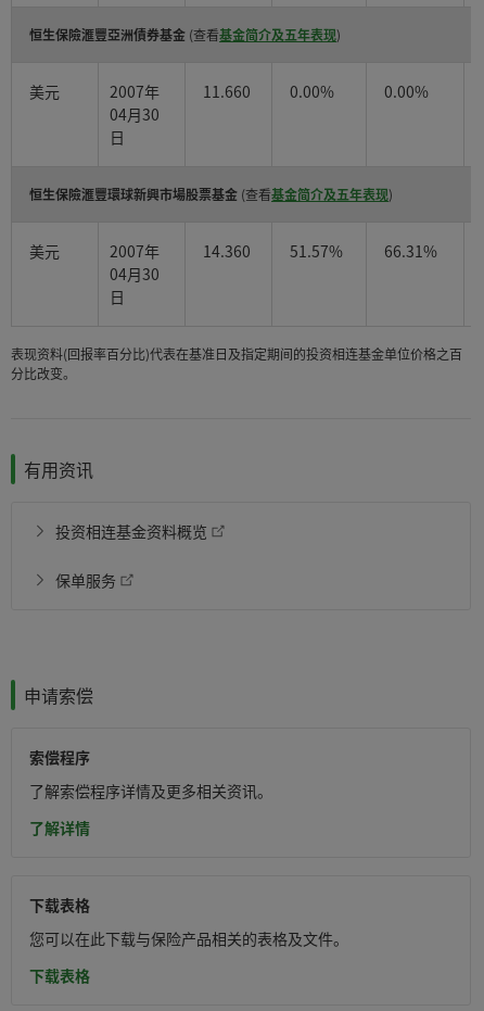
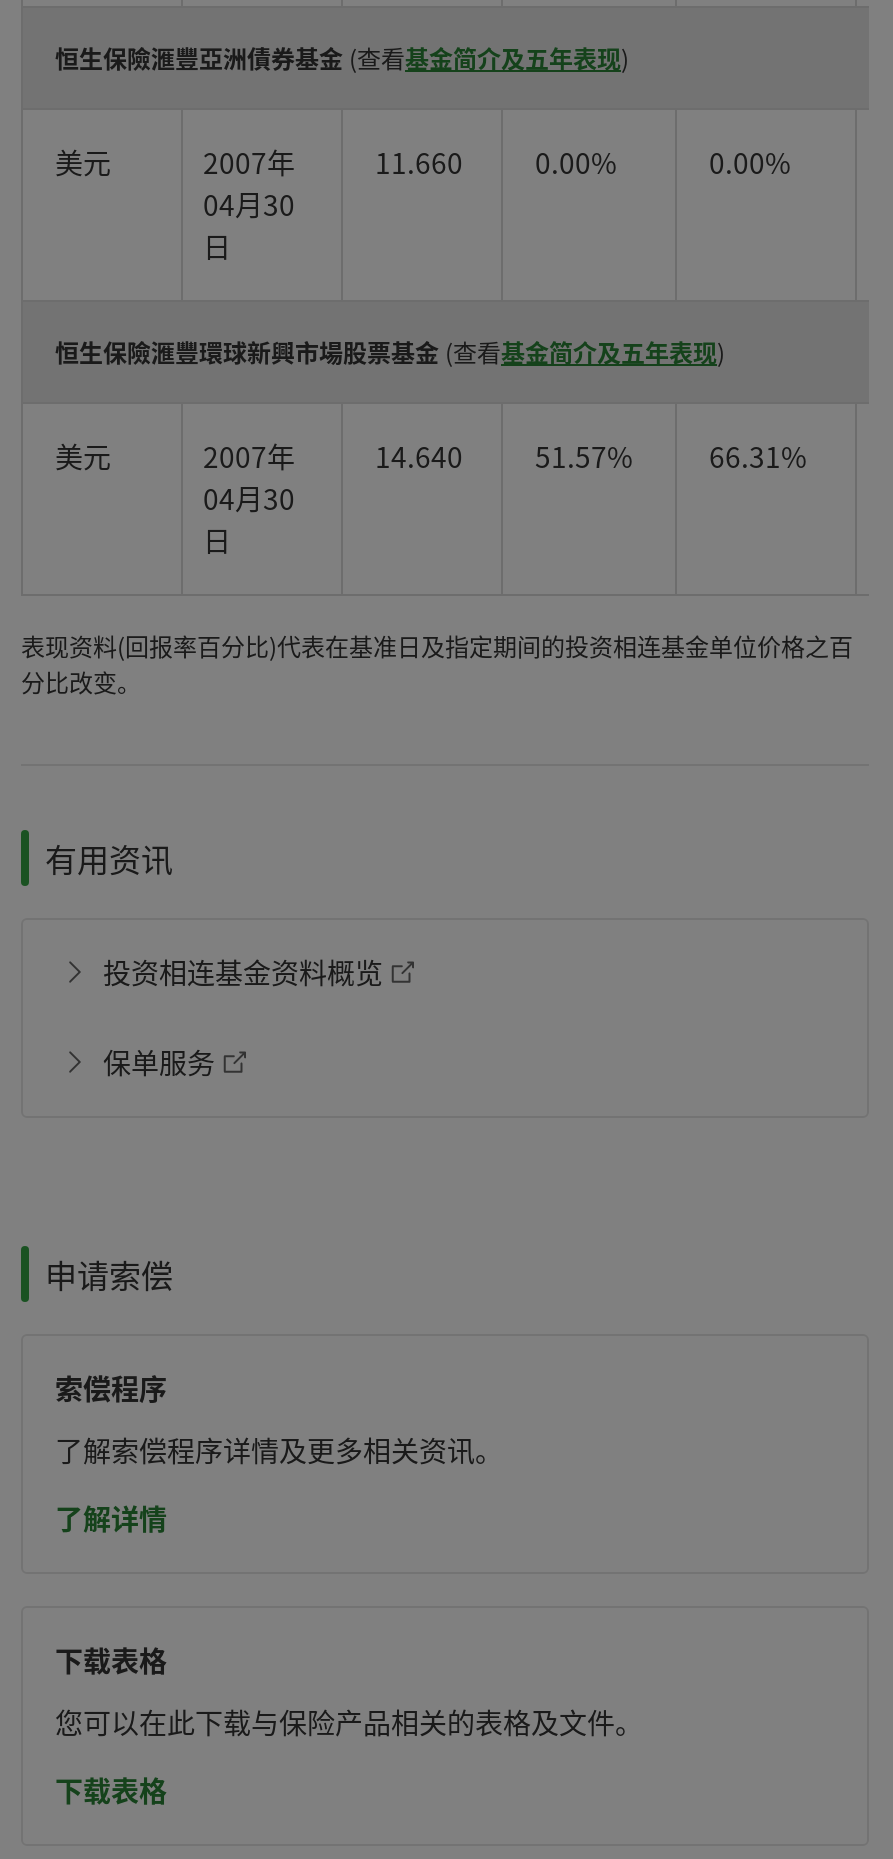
- 2007年 14.360 51.57% 66.31%
+ 2007年 14.640 51.57% 66.31%
